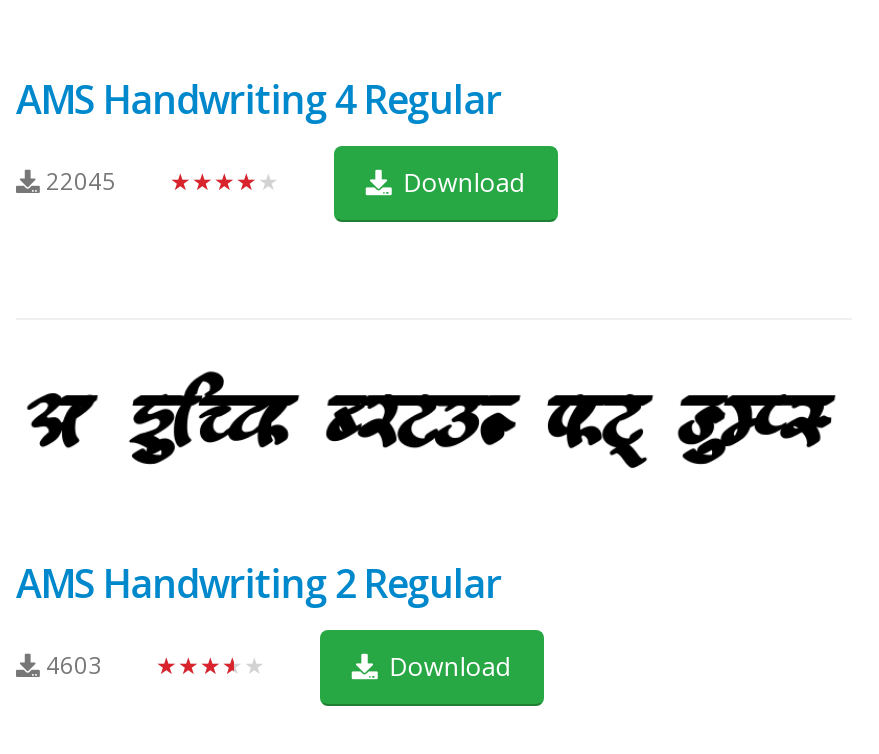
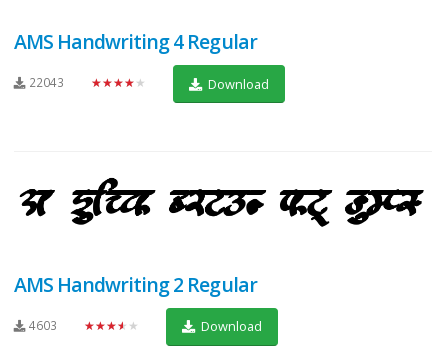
- 22045
+ 22043
